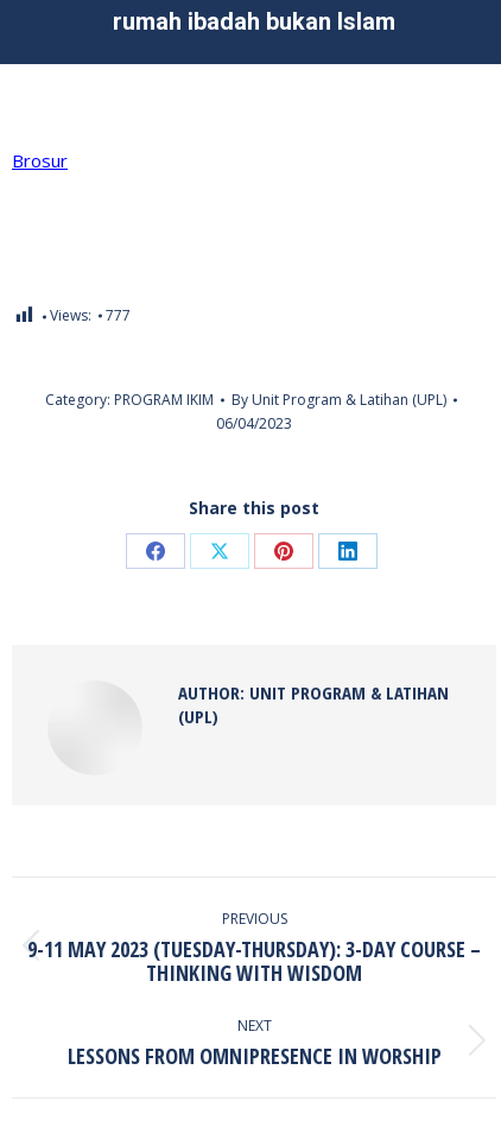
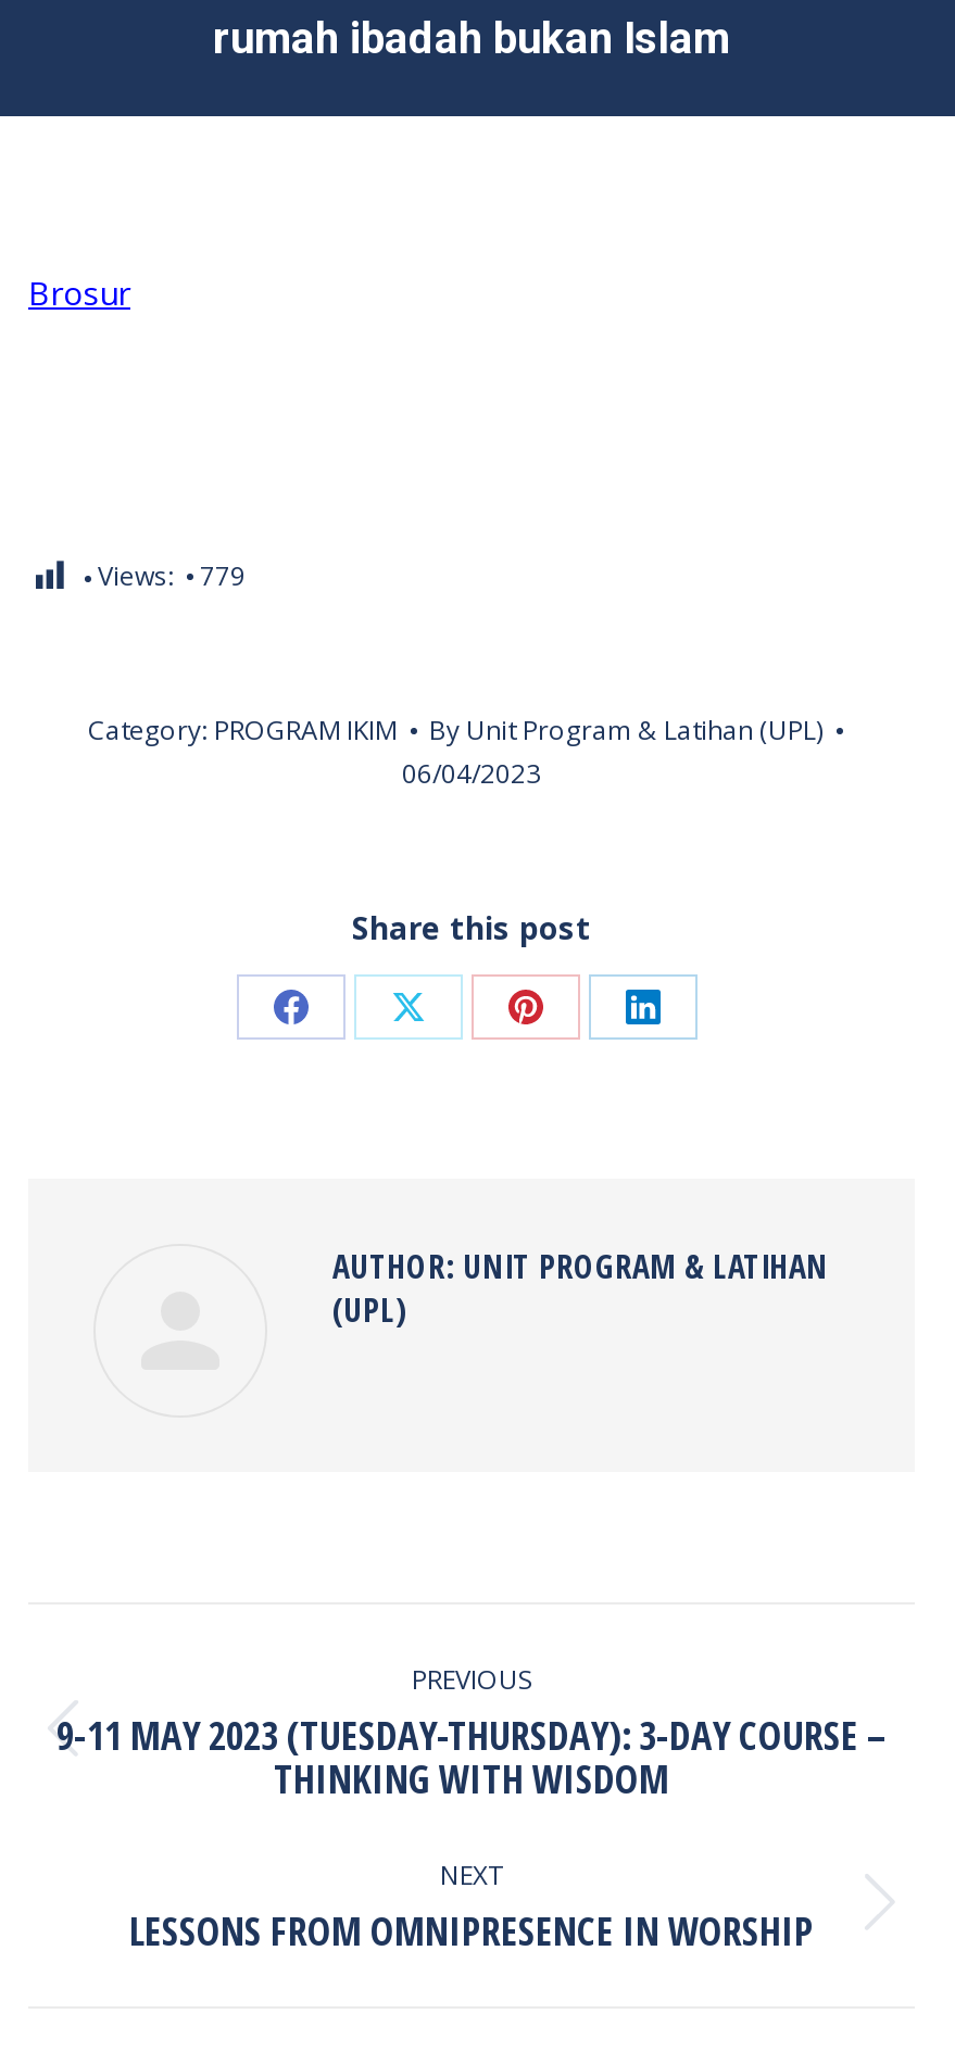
- Views: 777
+ Views: 779
